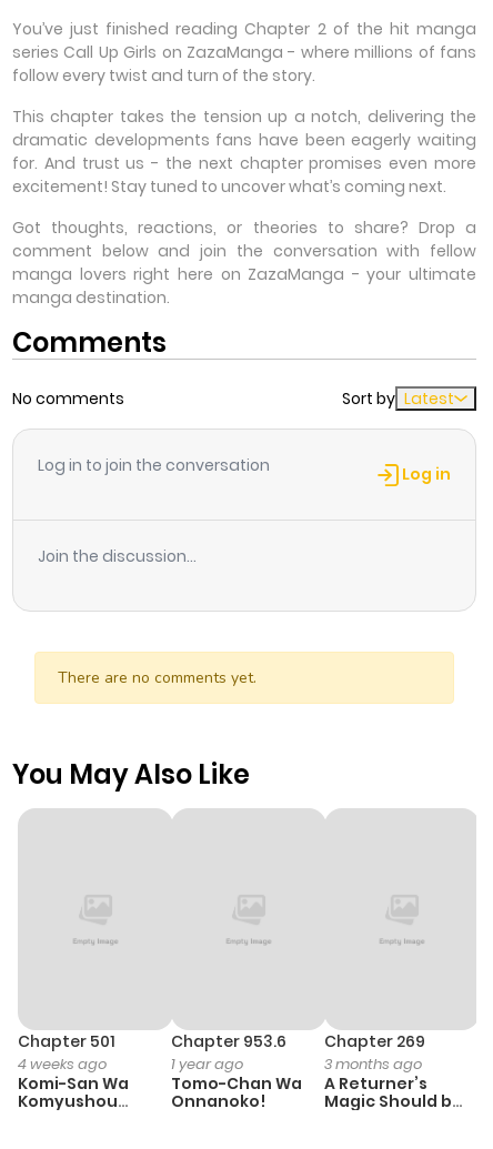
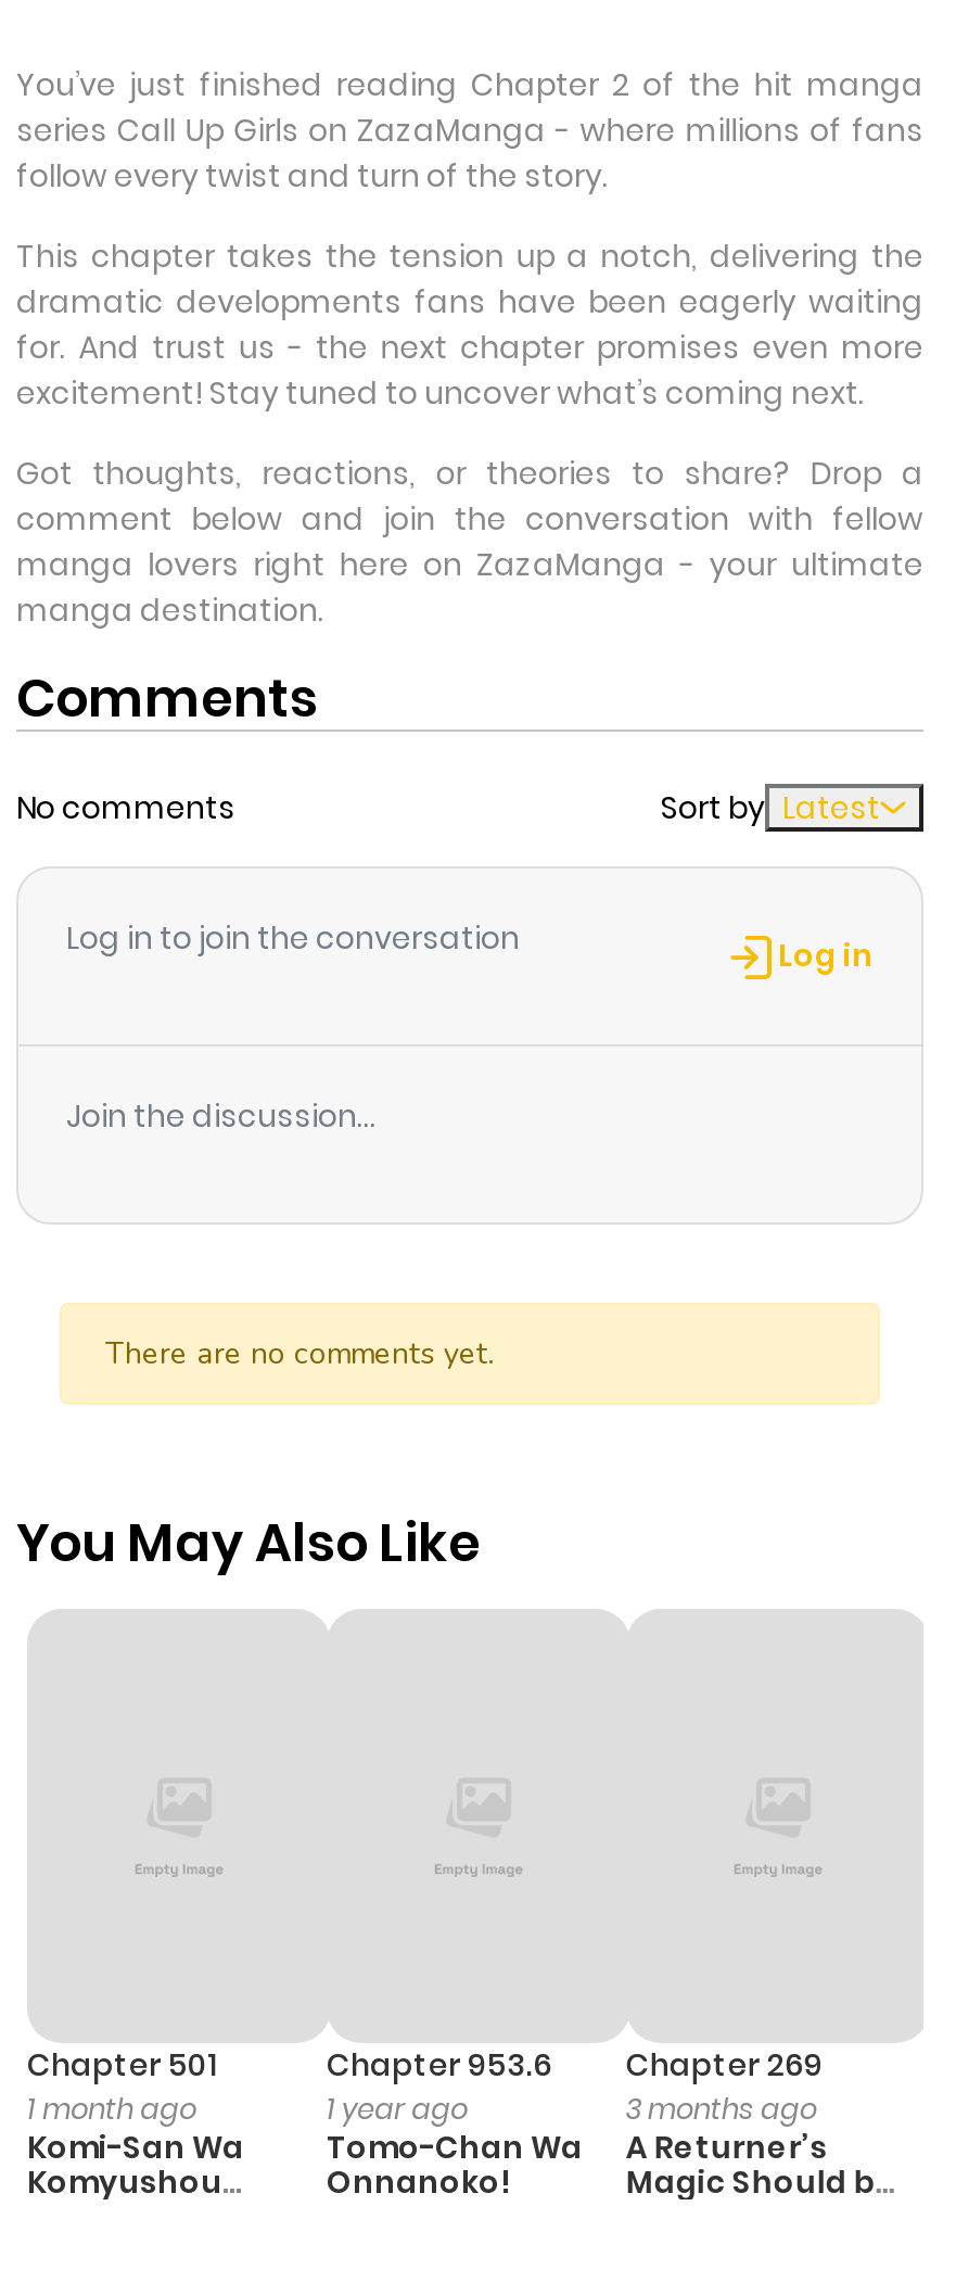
- 4 weeks ago
+ 1 month ago
